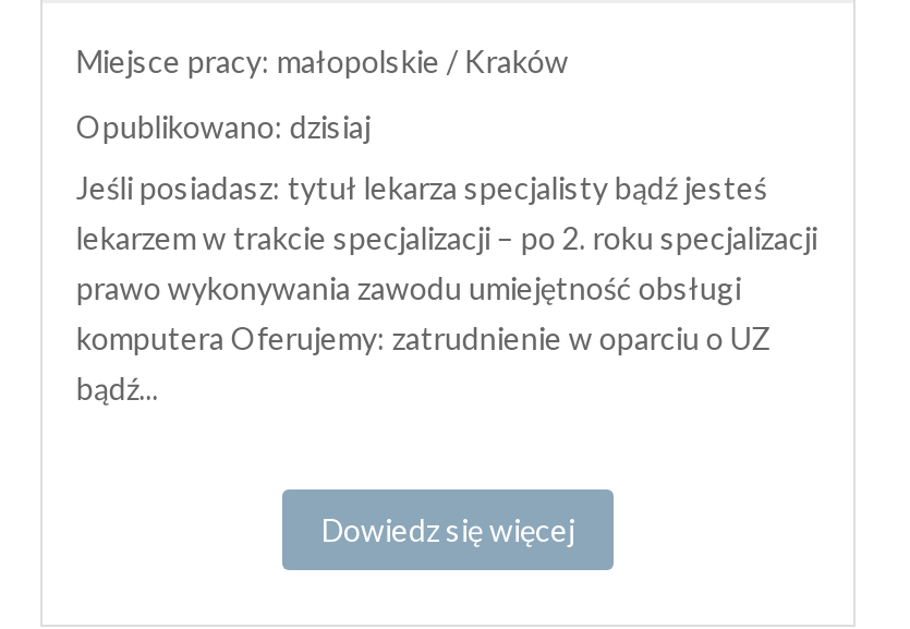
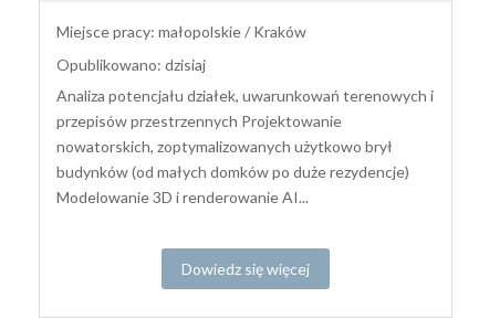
- Jeśli posiadasz: tytuł lekarza specjalisty bądź jesteś
- lekarzem w trakcie specjalizacji – po 2. roku specjalizacji
- prawo wykonywania zawodu umiejętność obsługi
- komputera Oferujemy: zatrudnienie w oparciu o UZ
- bądź...
+ Analiza potencjału działek, uwarunkowań terenowych i
+ przepisów przestrzennych Projektowanie
+ nowatorskich, zoptymalizowanych użytkowo brył
+ budynków (od małych domków po duże rezydencje)
+ Modelowanie 3D i renderowanie AI...
